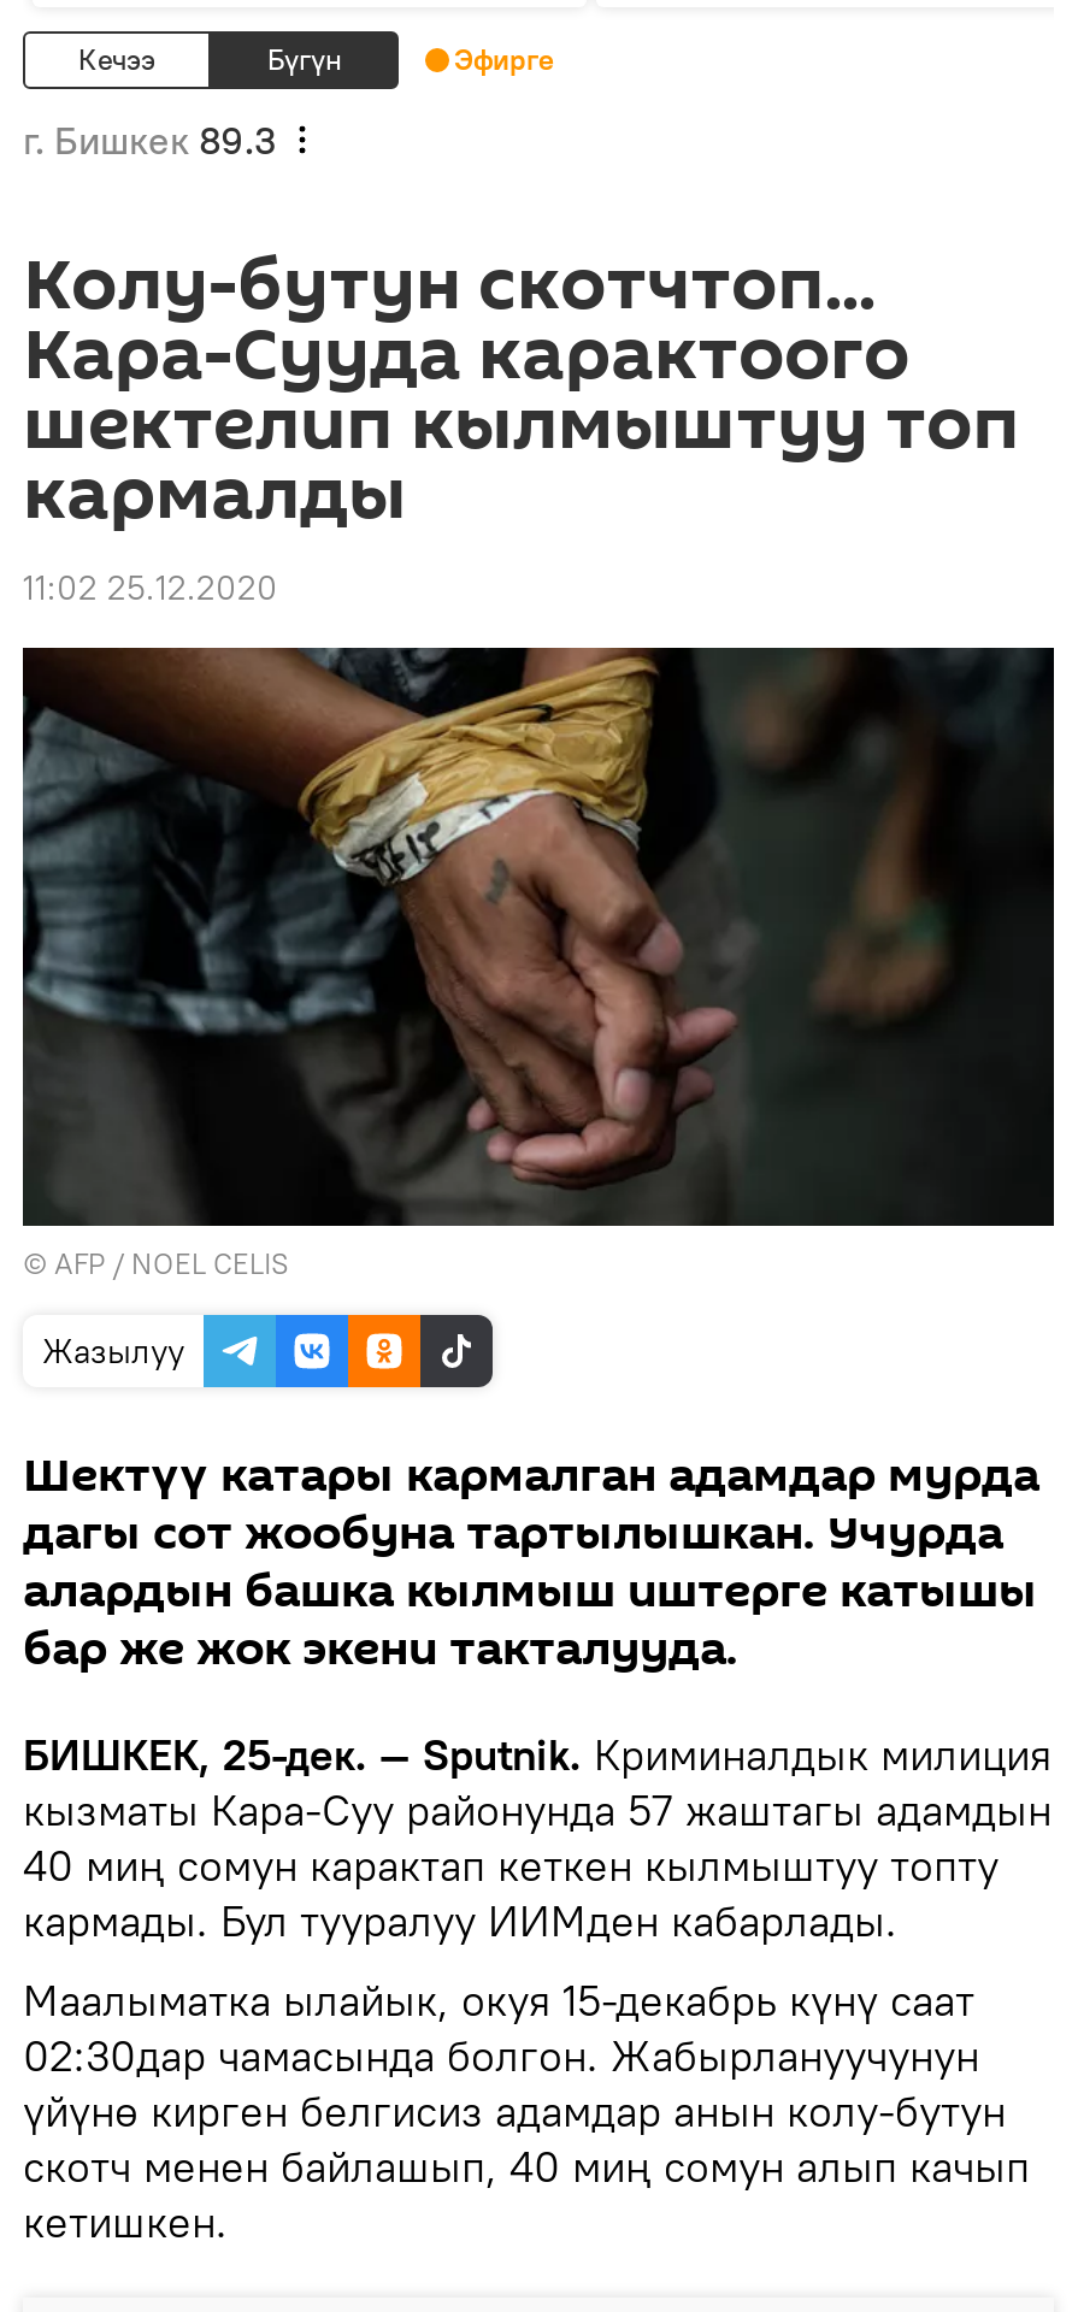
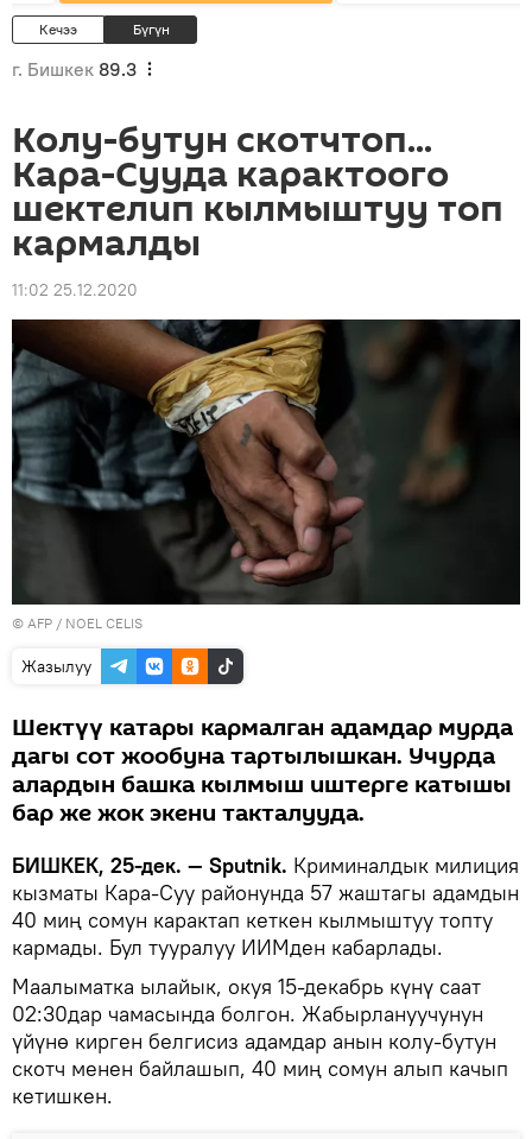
- Эфирге
